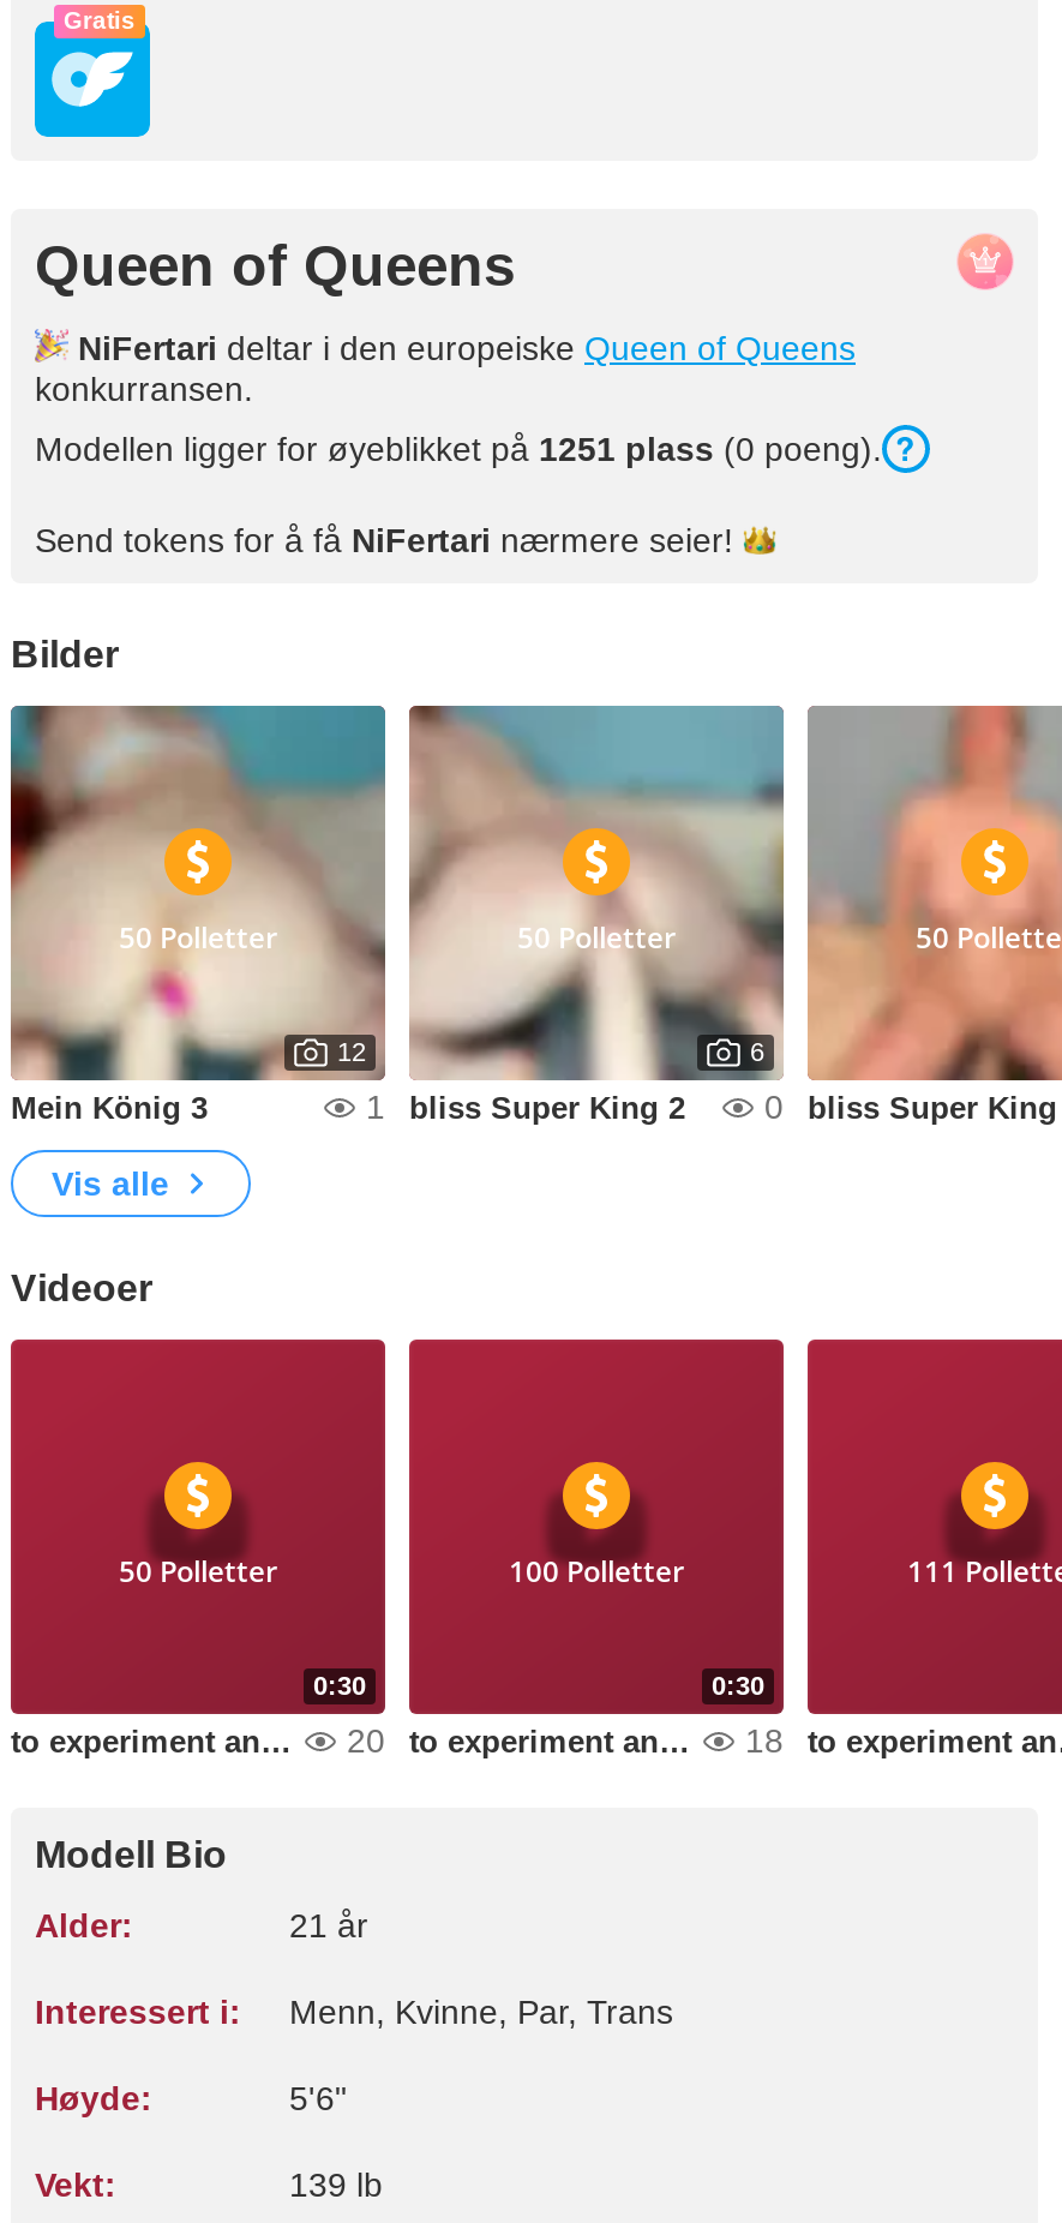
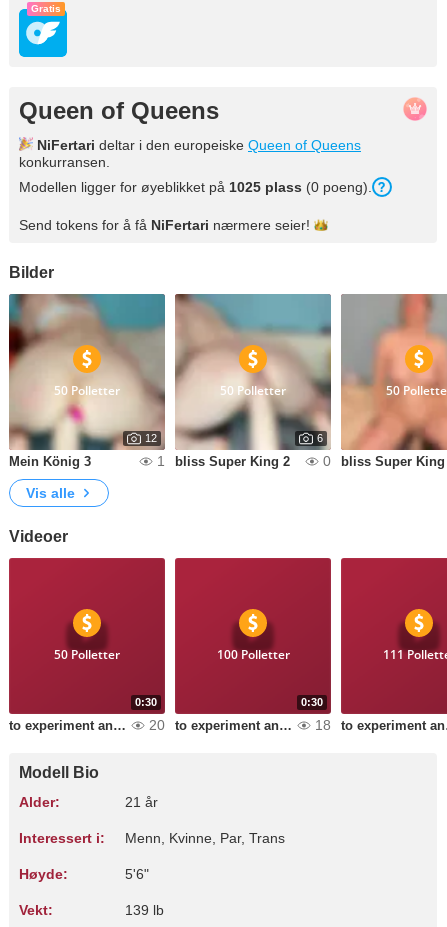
- Modellen ligger for øyeblikket på 1251 plass (0 poeng).
+ Modellen ligger for øyeblikket på 1025 plass (0 poeng).
